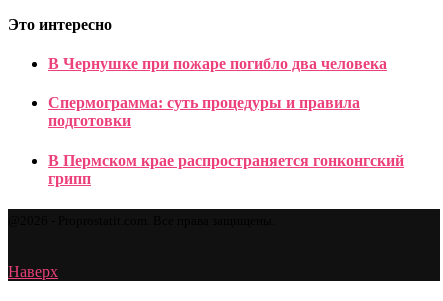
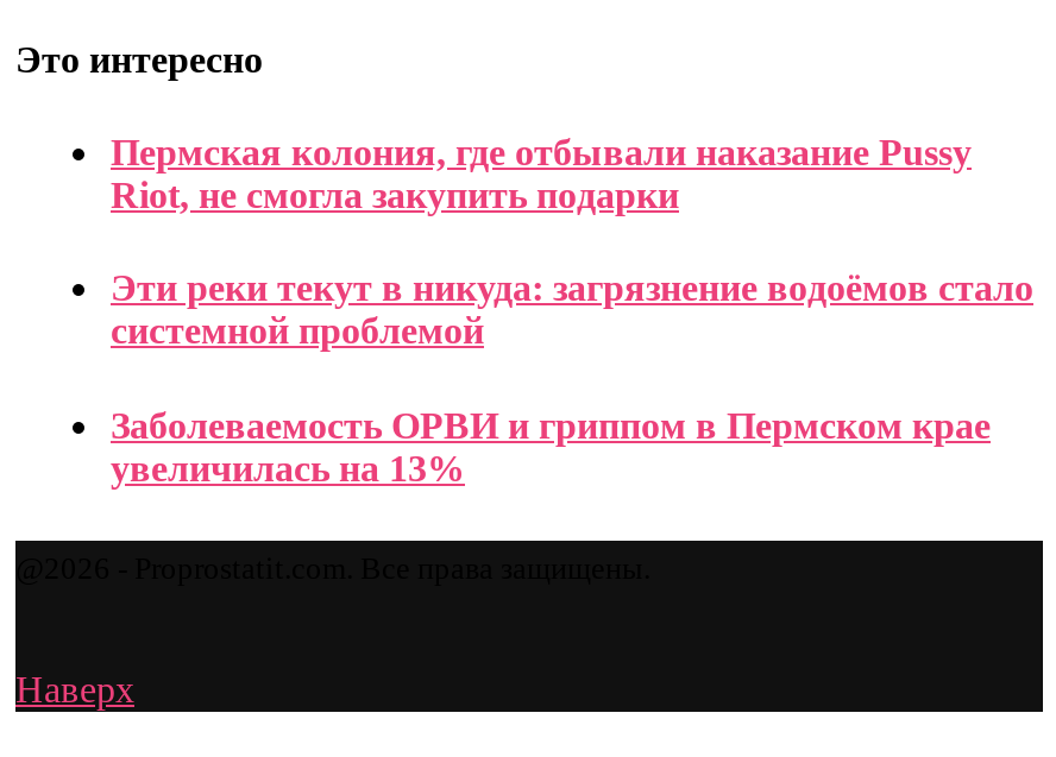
- В Чернушке при пожаре погибло два человека
+ Пермская колония, где отбывали наказание Pussy
+ Riot, не смогла закупить подарки

- Спермограмма: суть процедуры и правила
- подготовки
+ Эти реки текут в никуда: загрязнение водоёмов стало
+ системной проблемой

- В Пермском крае распространяется гонконгский
- грипп
+ Заболеваемость ОРВИ и гриппом в Пермском крае
+ увеличилась на 13%
